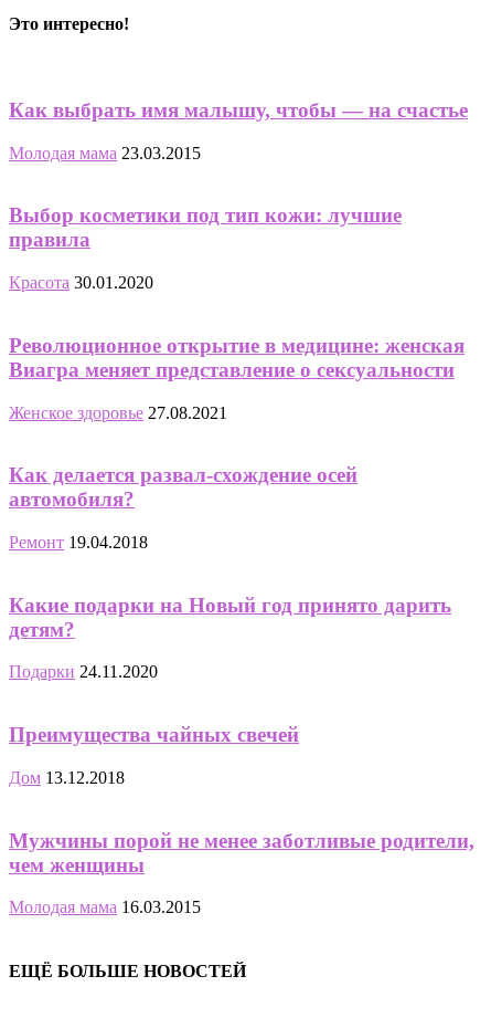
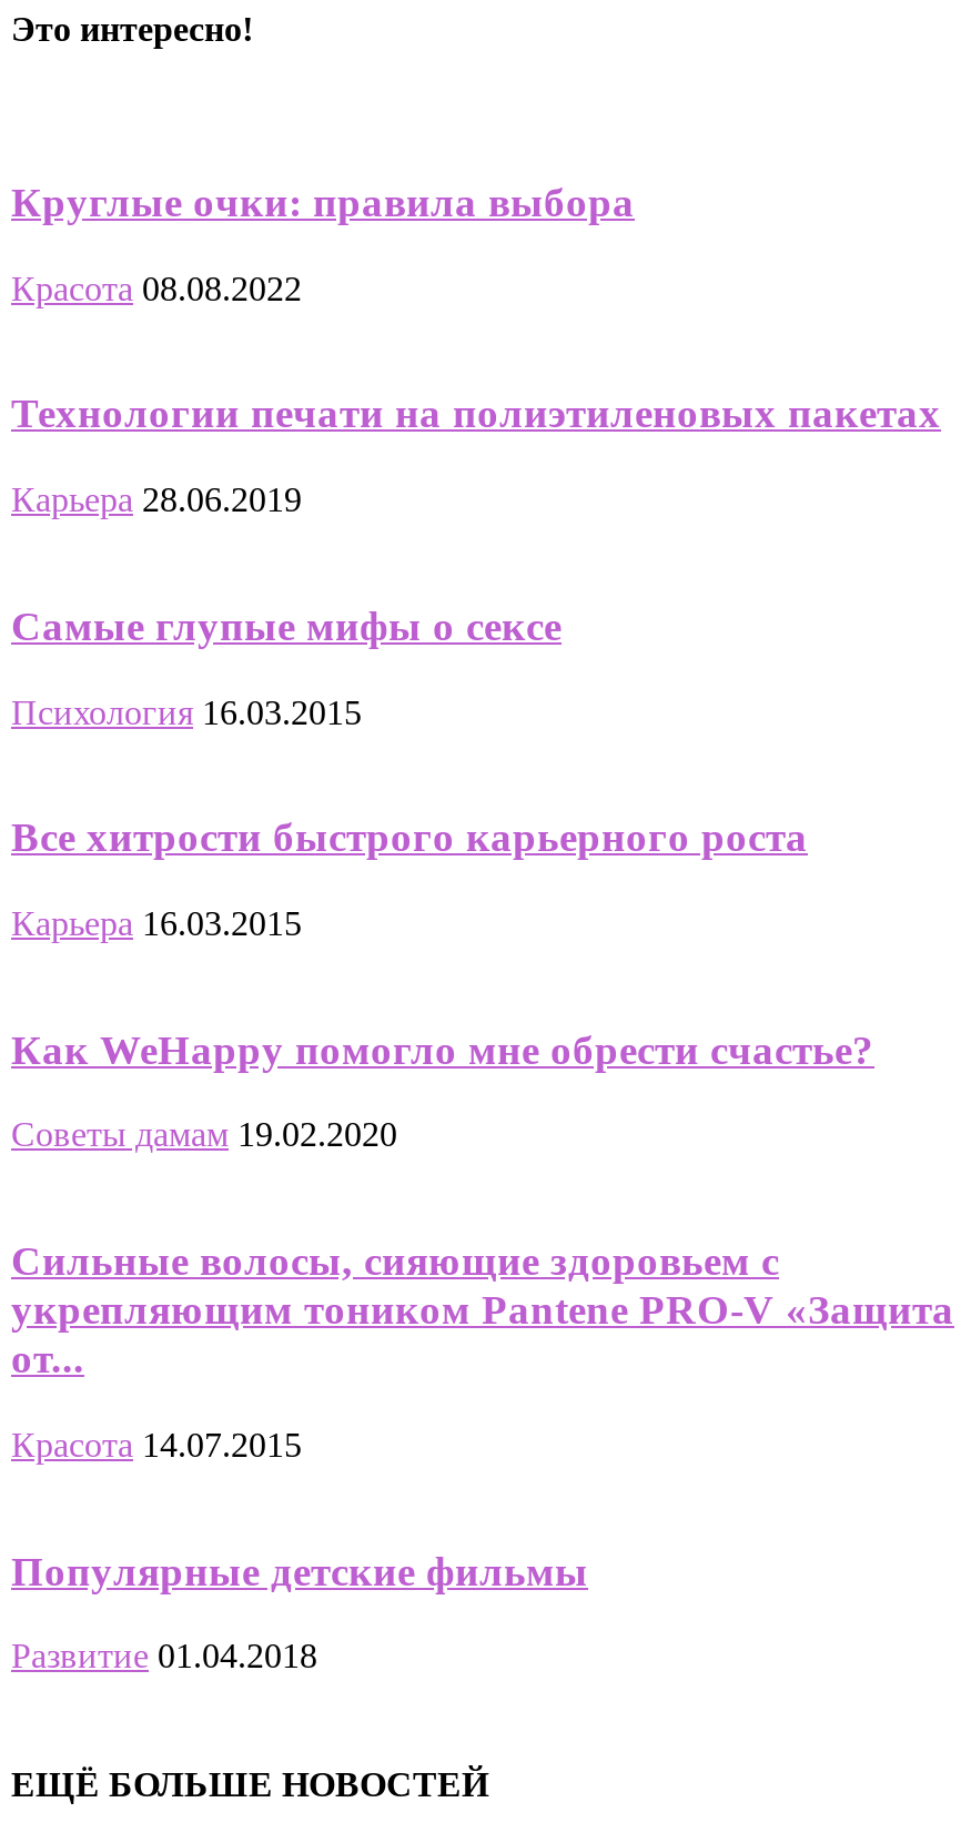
- Как выбрать имя малышу, чтобы — на счастье
+ Круглые очки: правила выбора

- Молодая мама 23.03.2015
+ Красота 08.08.2022

- Выбор косметики под тип кожи: лучшие
- правила
+ Технологии печати на полиэтиленовых пакетах

- Красота 30.01.2020
+ Карьера 28.06.2019

- Революционное открытие в медицине: женская
- Виагра меняет представление о сексуальности
+ Самые глупые мифы о сексе

- Женское здоровье 27.08.2021
+ Психология 16.03.2015

- Как делается развал-схождение осей
- автомобиля?
+ Все хитрости быстрого карьерного роста

- Ремонт 19.04.2018
+ Карьера 16.03.2015

- Какие подарки на Новый год принято дарить
- детям?
+ Как WeHappy помогло мне обрести счастье?

- Подарки 24.11.2020
+ Советы дамам 19.02.2020

- Преимущества чайных свечей
+ Сильные волосы, сияющие здоровьем с
+ укрепляющим тоником Pantene PRO-V «Защита
+ от...

- Дом 13.12.2018
+ Красота 14.07.2015

- Мужчины порой не менее заботливые родители,
- чем женщины
+ Популярные детские фильмы

- Молодая мама 16.03.2015
+ Развитие 01.04.2018
